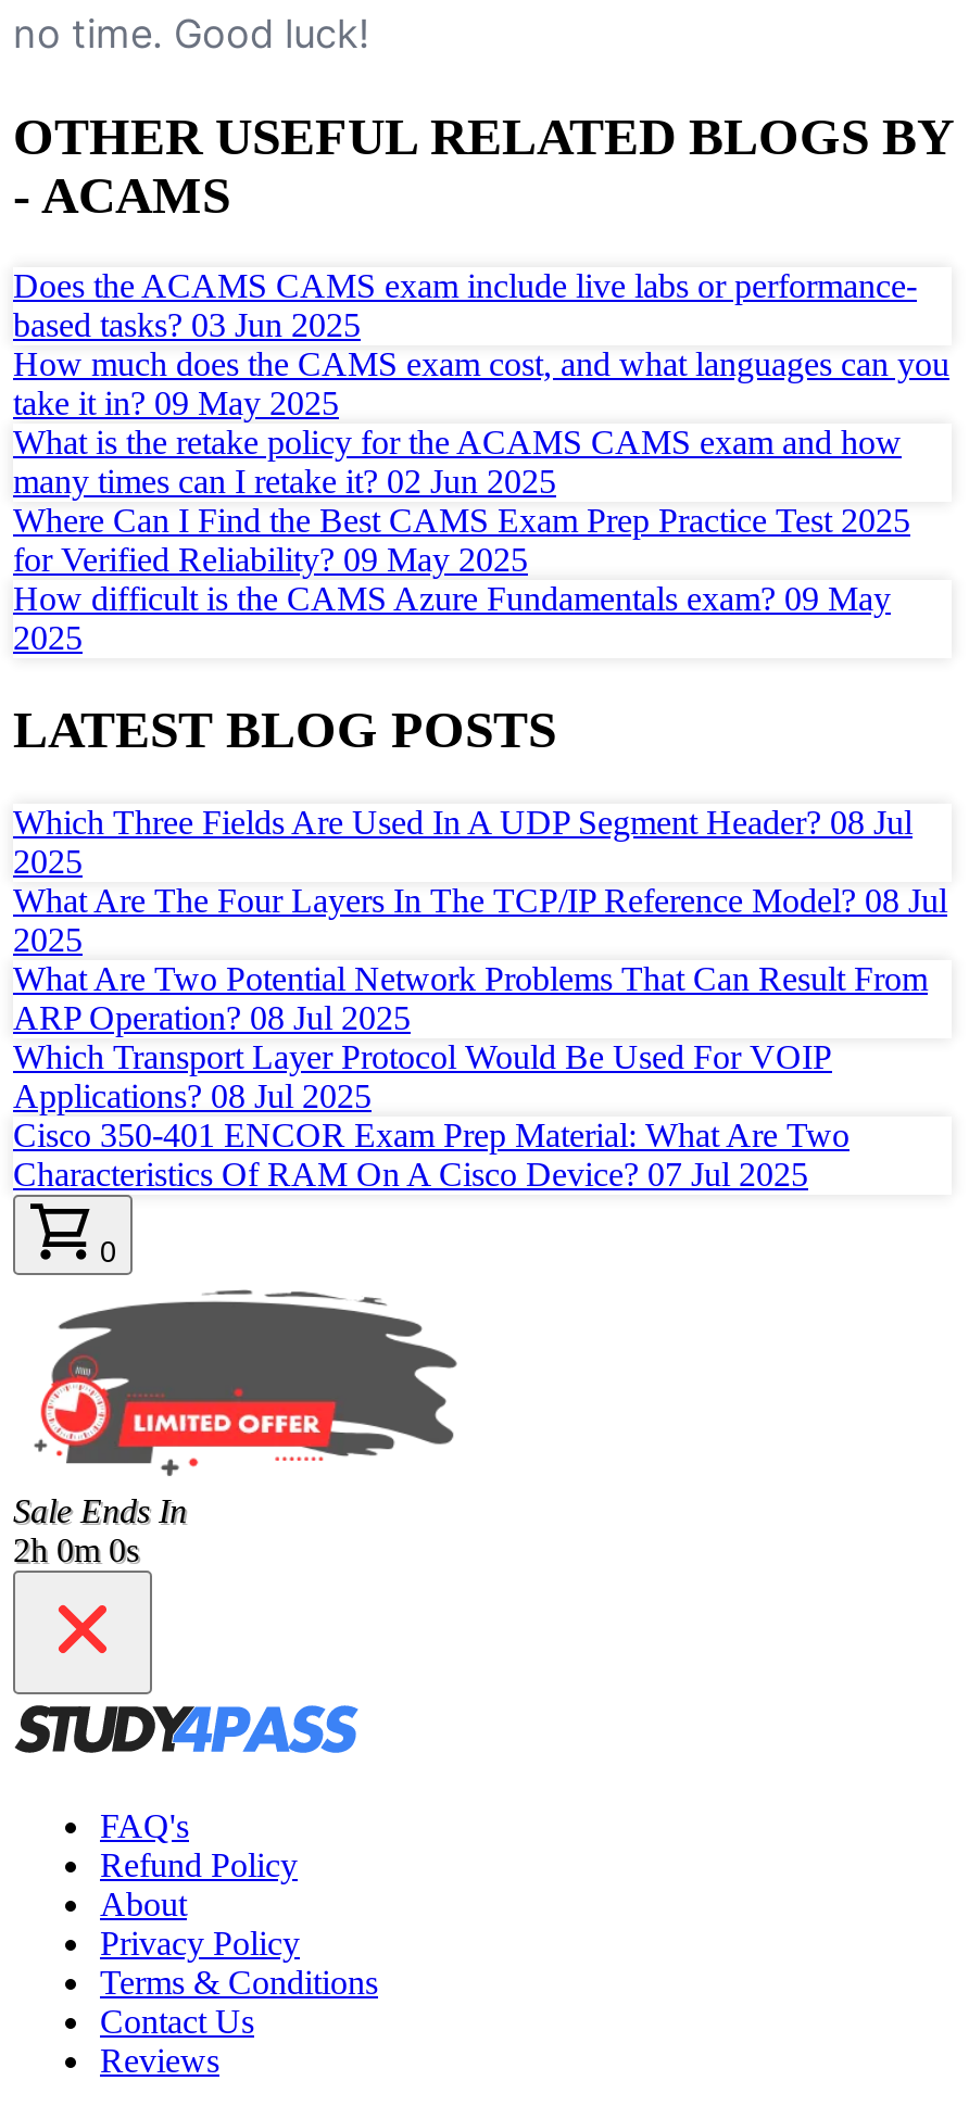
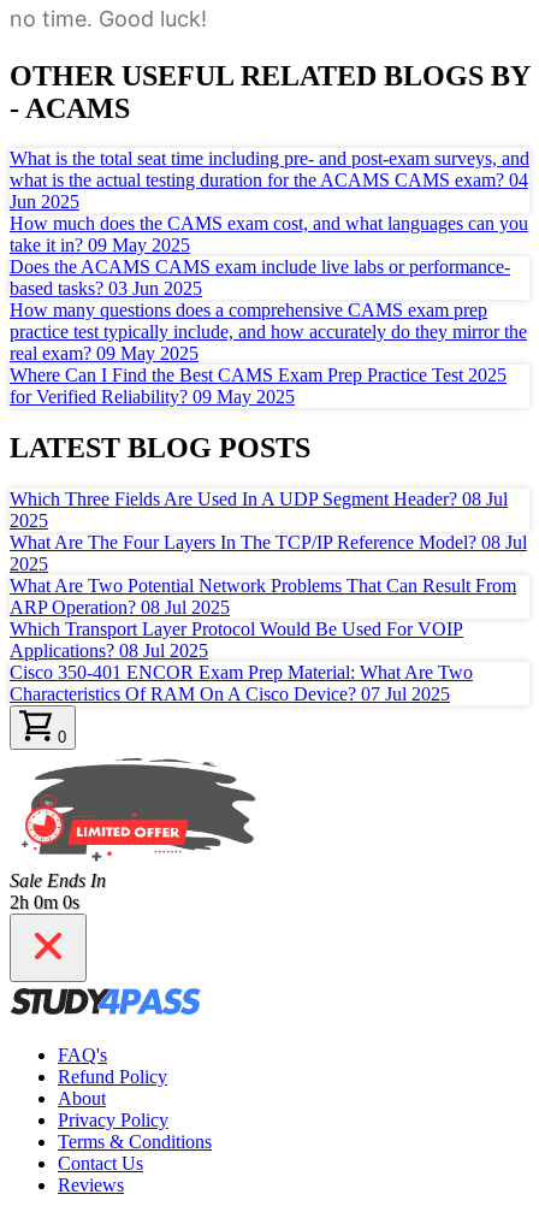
+ What is the total seat time including pre- and post-exam surveys, and
+ what is the actual testing duration for the ACAMS CAMS exam? 04
+ Jun 2025

moved down: Does the ACAMS CAMS exam include live labs or performance- | based tasks? 03 Jun 2025

- What is the retake policy for the ACAMS CAMS exam and how
- many times can I retake it? 02 Jun 2025
+ How many questions does a comprehensive CAMS exam prep
+ practice test typically include, and how accurately do they mirror the
+ real exam? 09 May 2025

moved down: Where Can I Find the Best CAMS Exam Prep Practice Test 2025 | for Verified Reliability? 09 May 2025

- How difficult is the CAMS Azure Fundamentals exam? 09 May
- 2025
